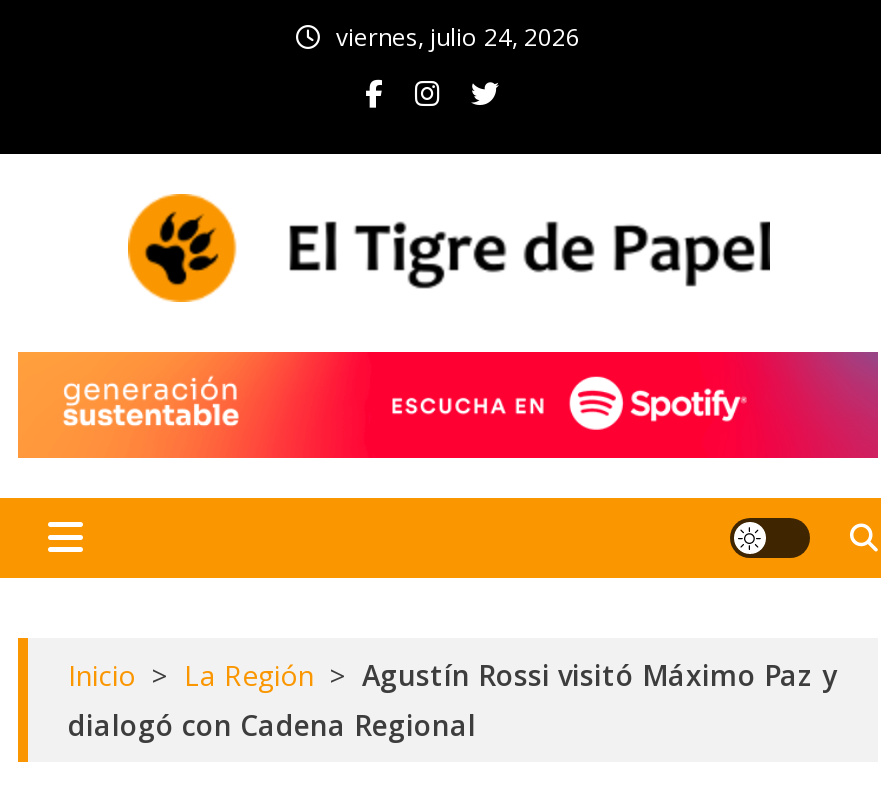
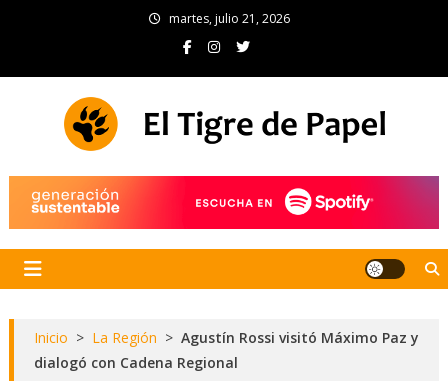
- viernes, julio 24, 2026
+ martes, julio 21, 2026
